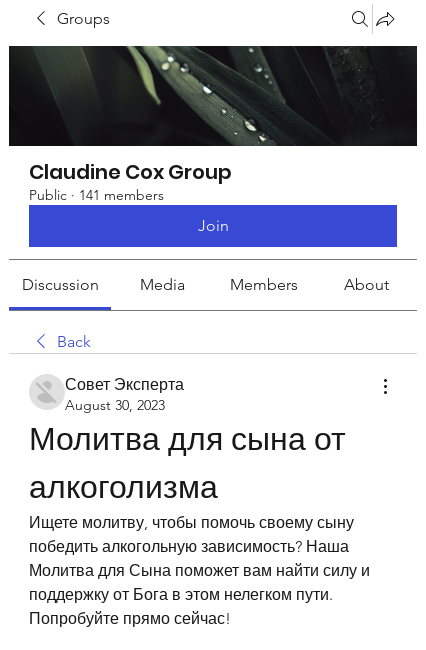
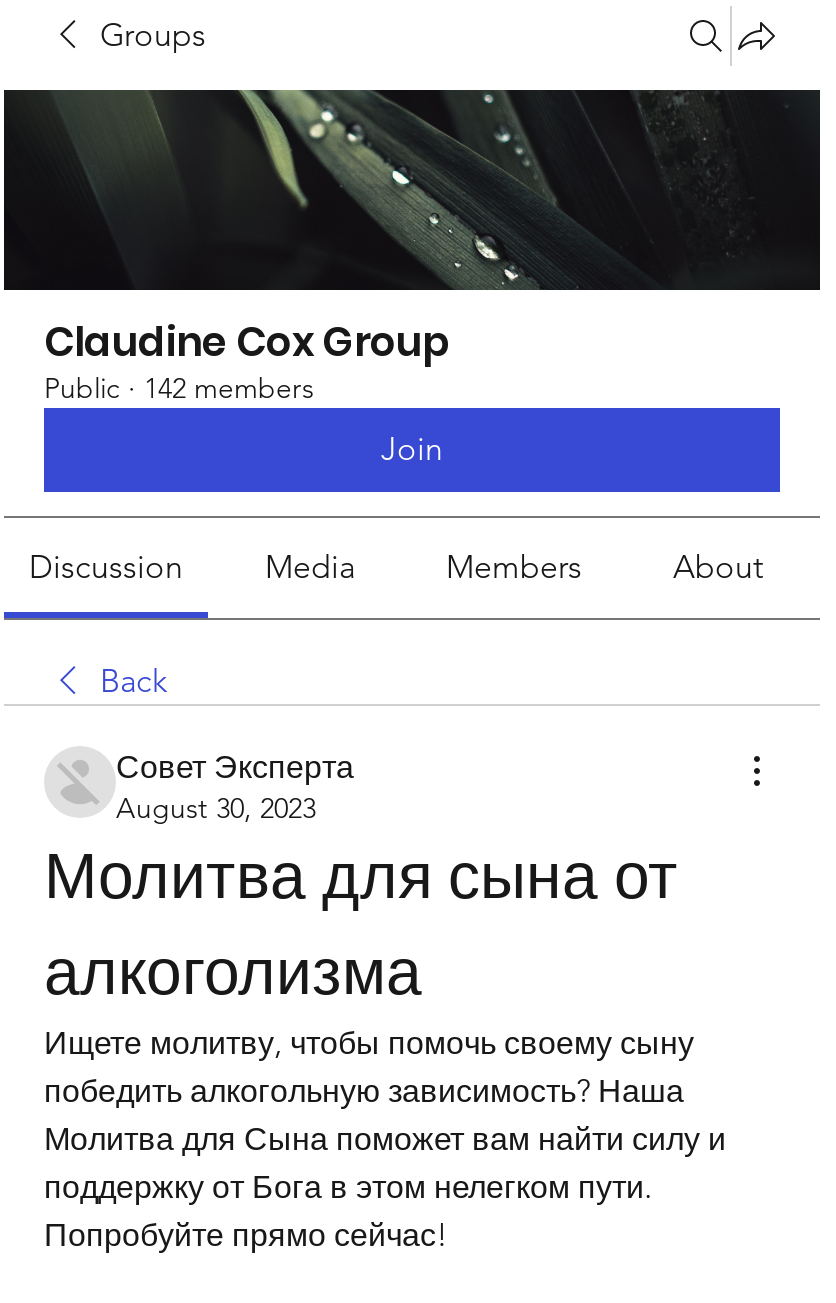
- Public · 141 members
+ Public · 142 members
